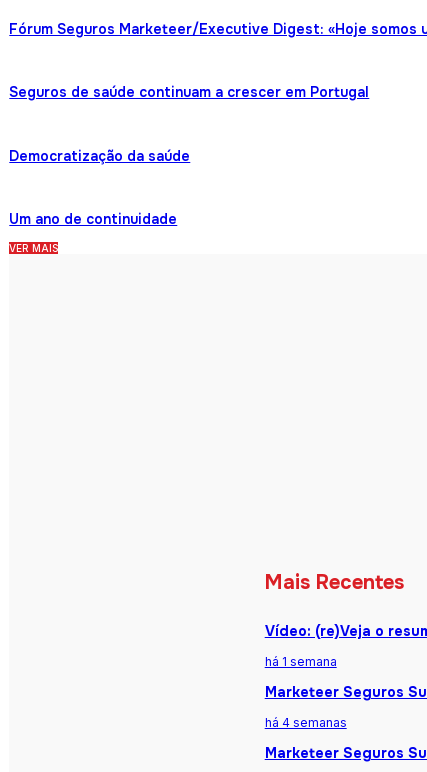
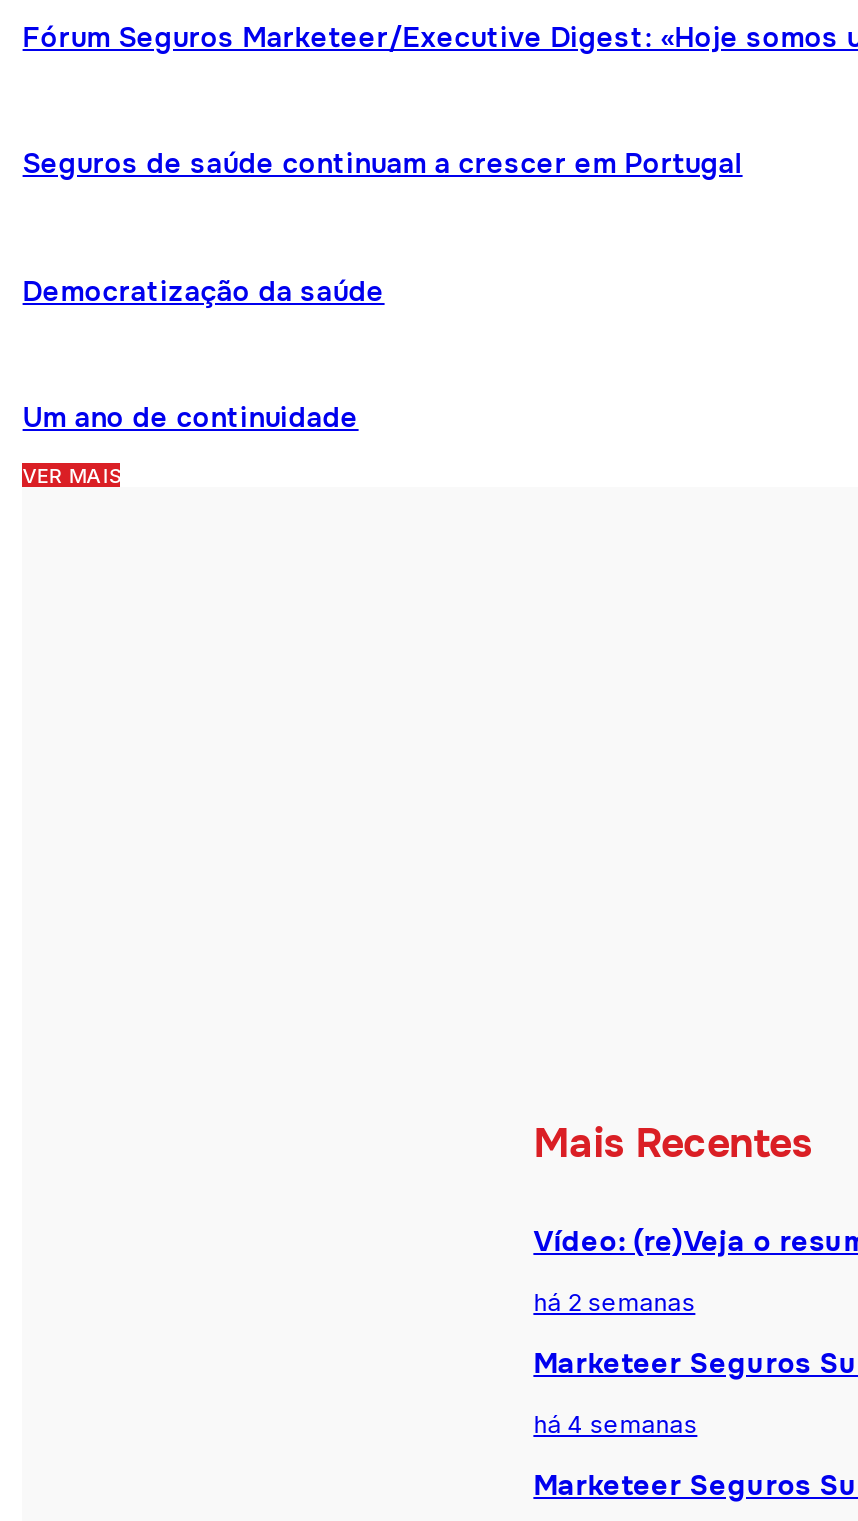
- há 1 semana
+ há 2 semanas
